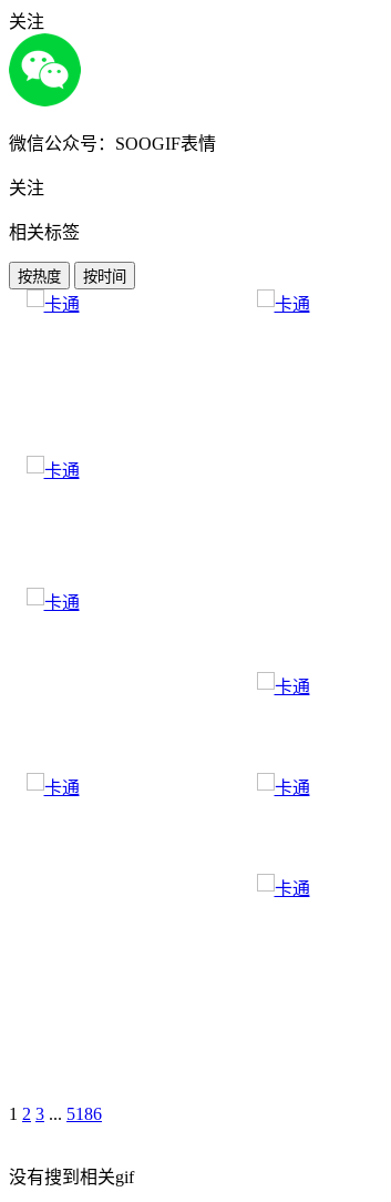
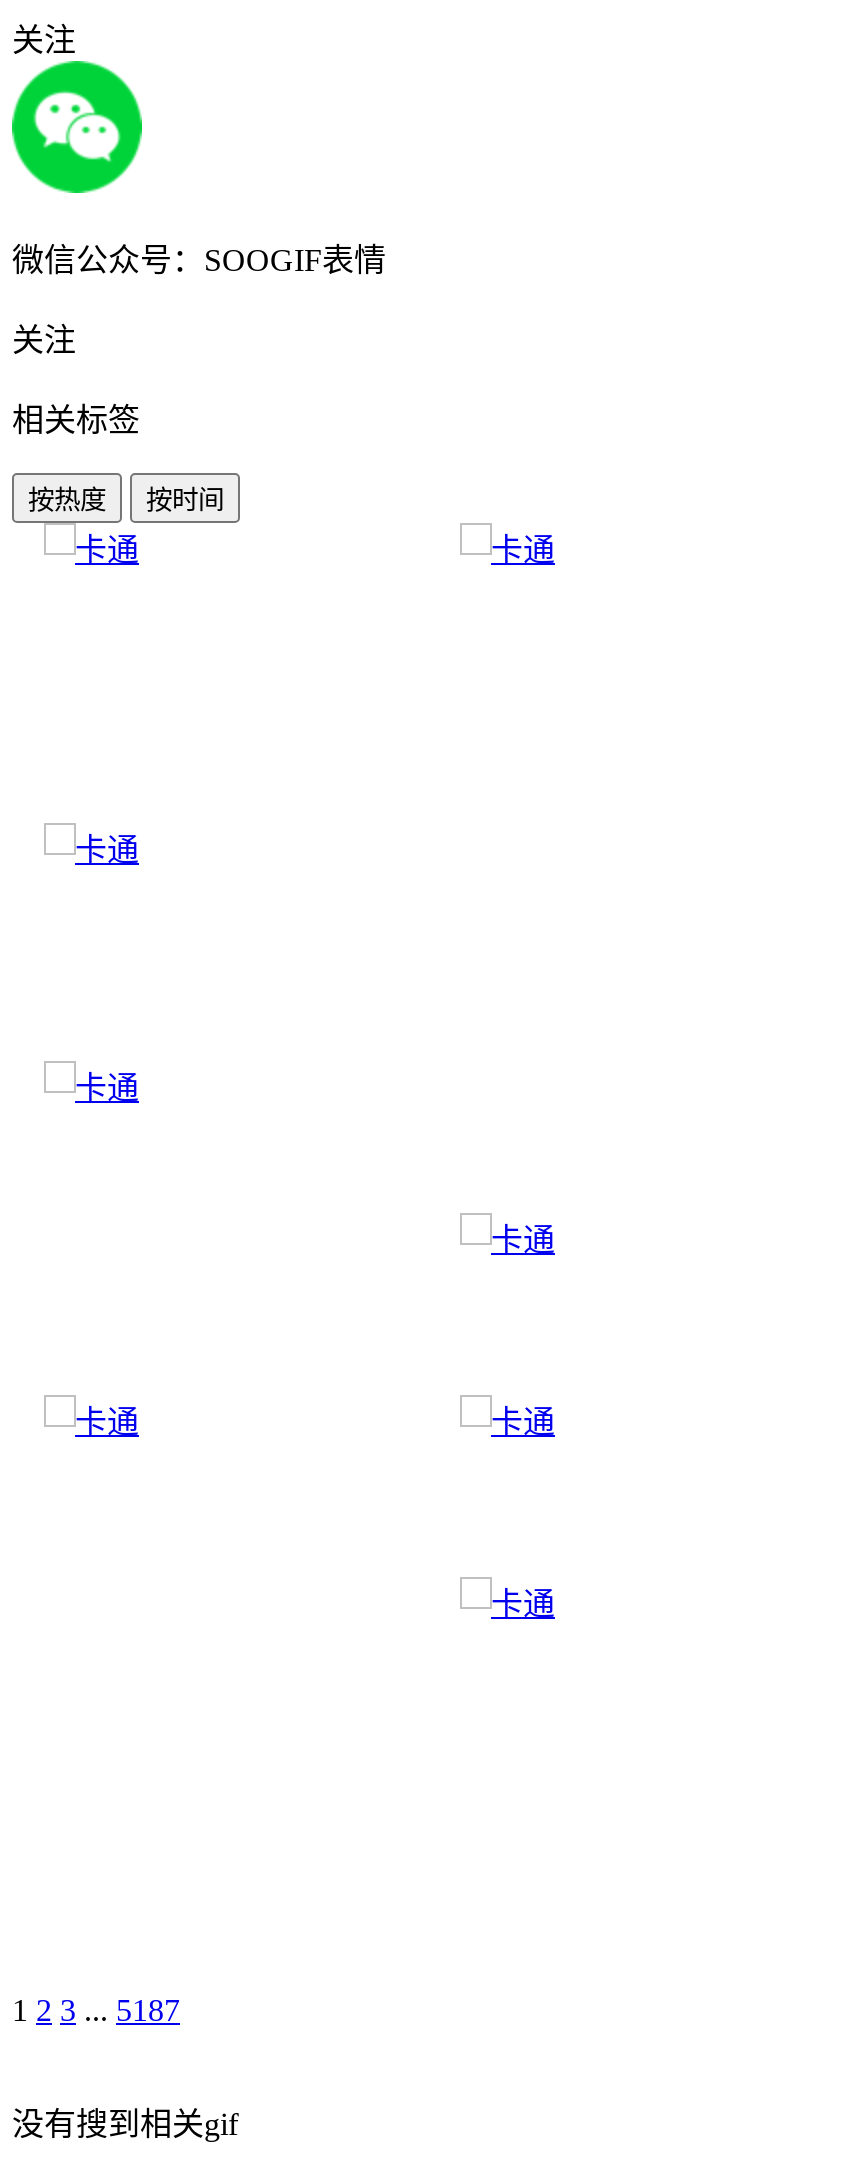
- 1 2 3 ... 5186
+ 1 2 3 ... 5187
